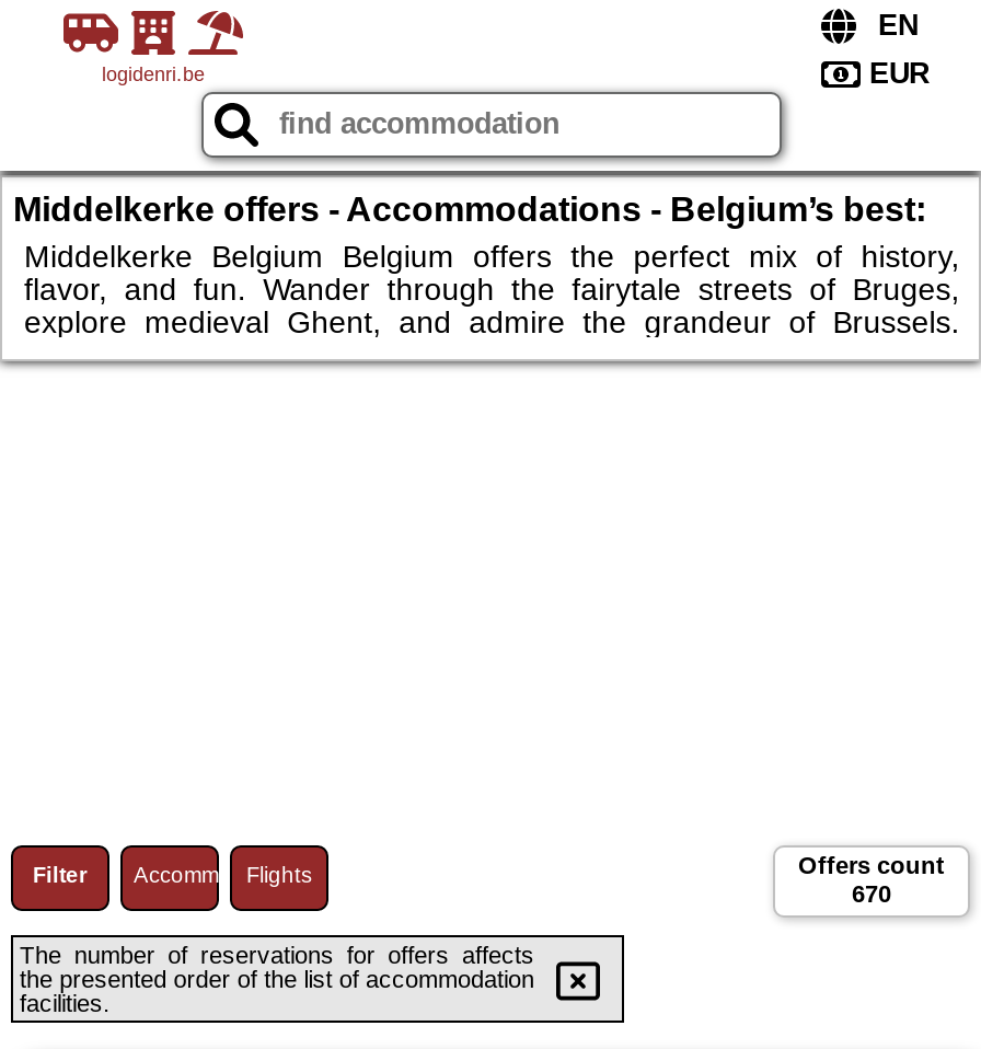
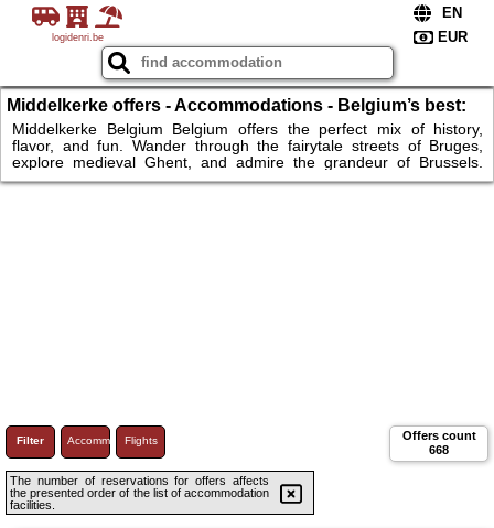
- 670
+ 668
